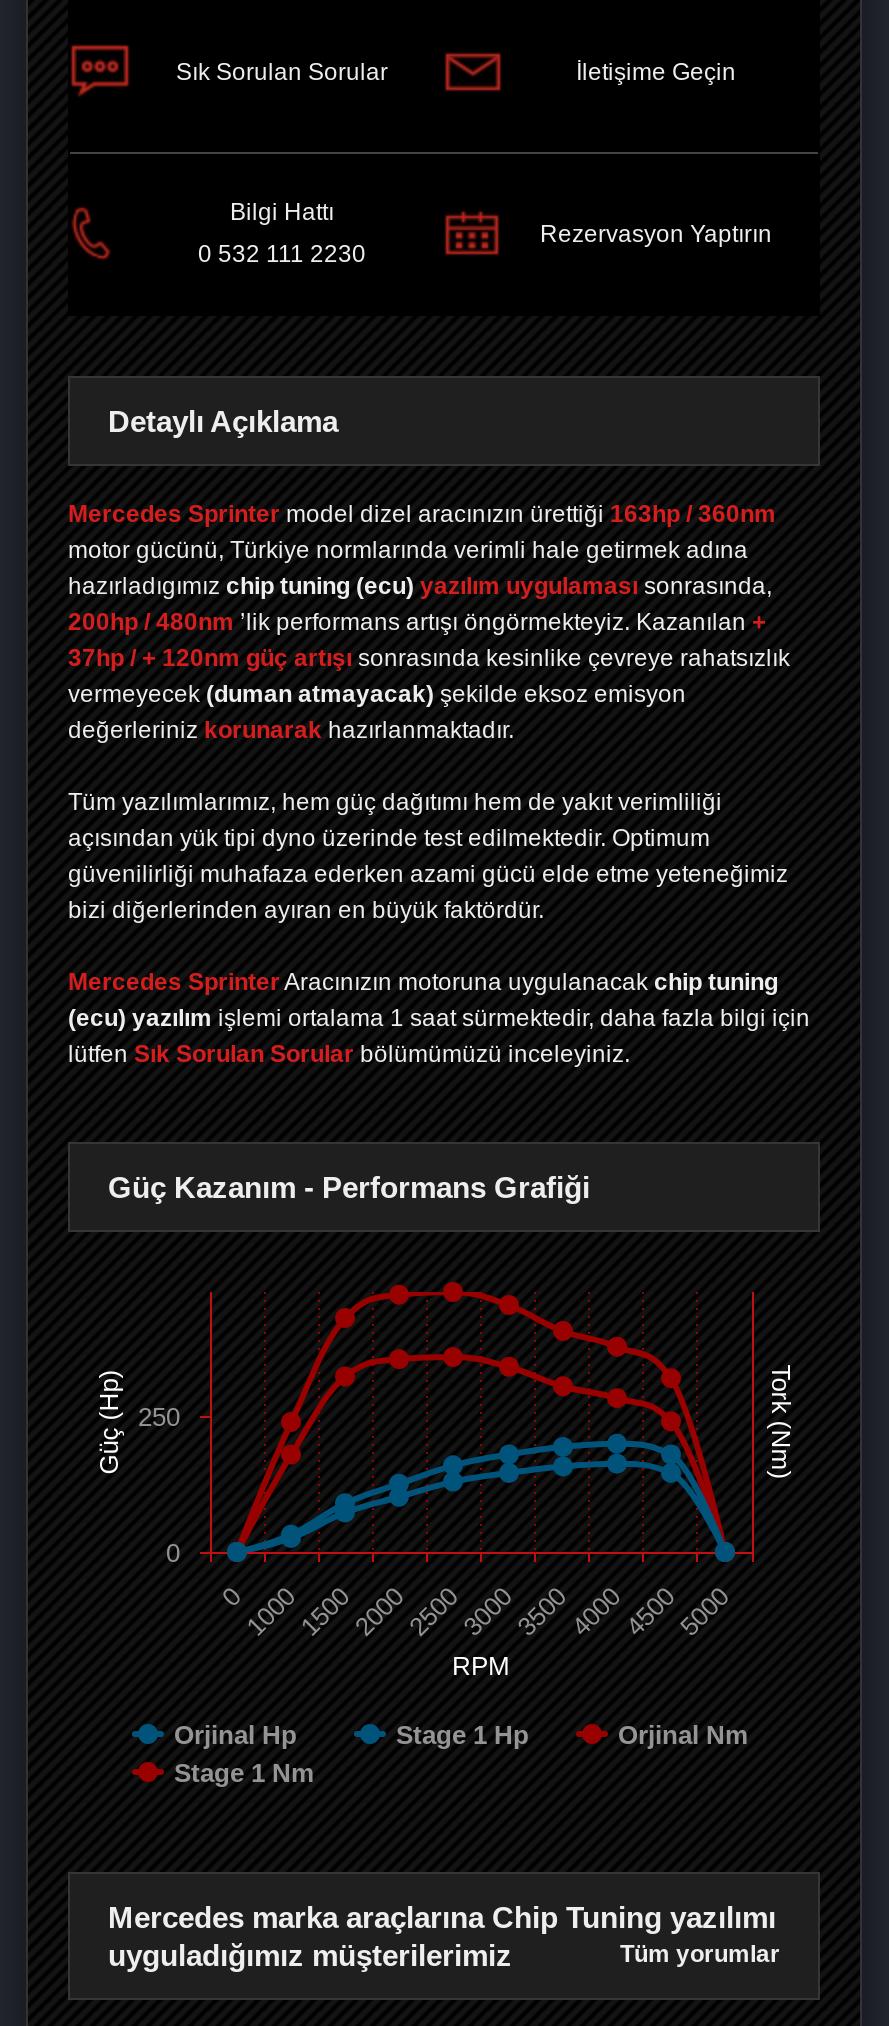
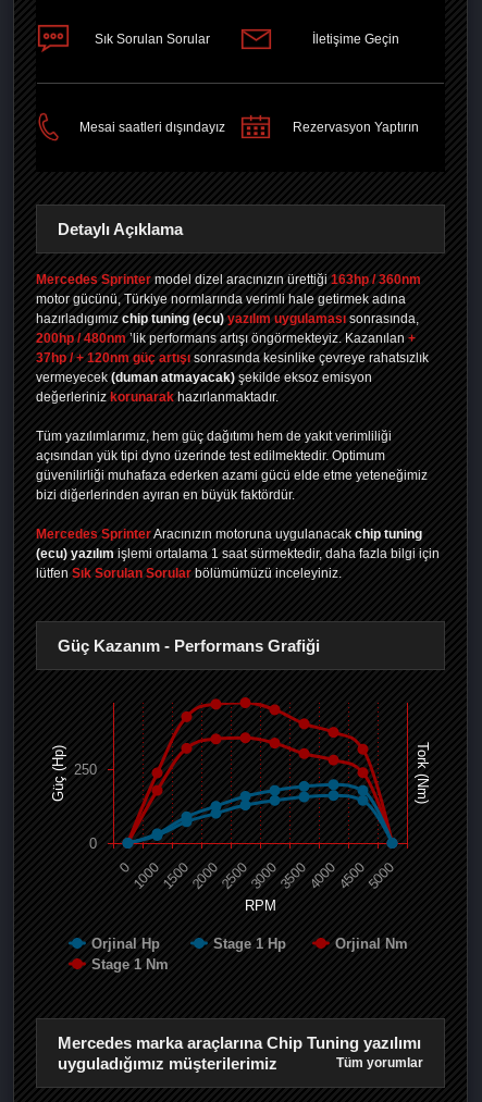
- Bilgi Hattı
- 0 532 111 2230
+ Mesai saatleri dışındayız
